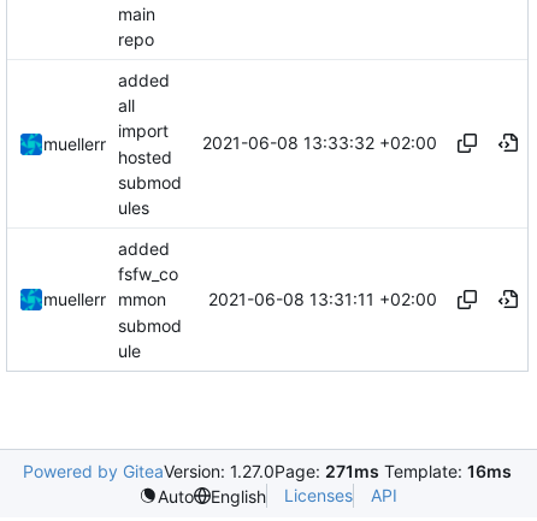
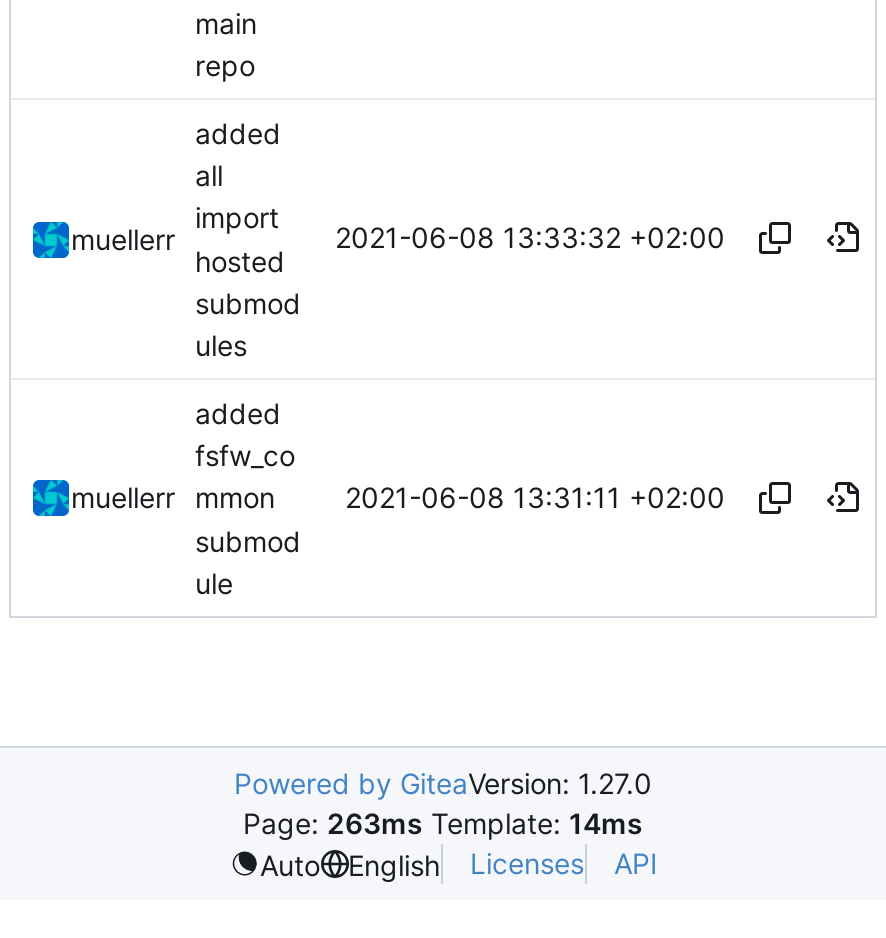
- Powered by GiteaVersion: 1.27.0Page: 271ms Template: 16ms
+ Powered by GiteaVersion: 1.27.0
+ Page: 263ms Template: 14ms
